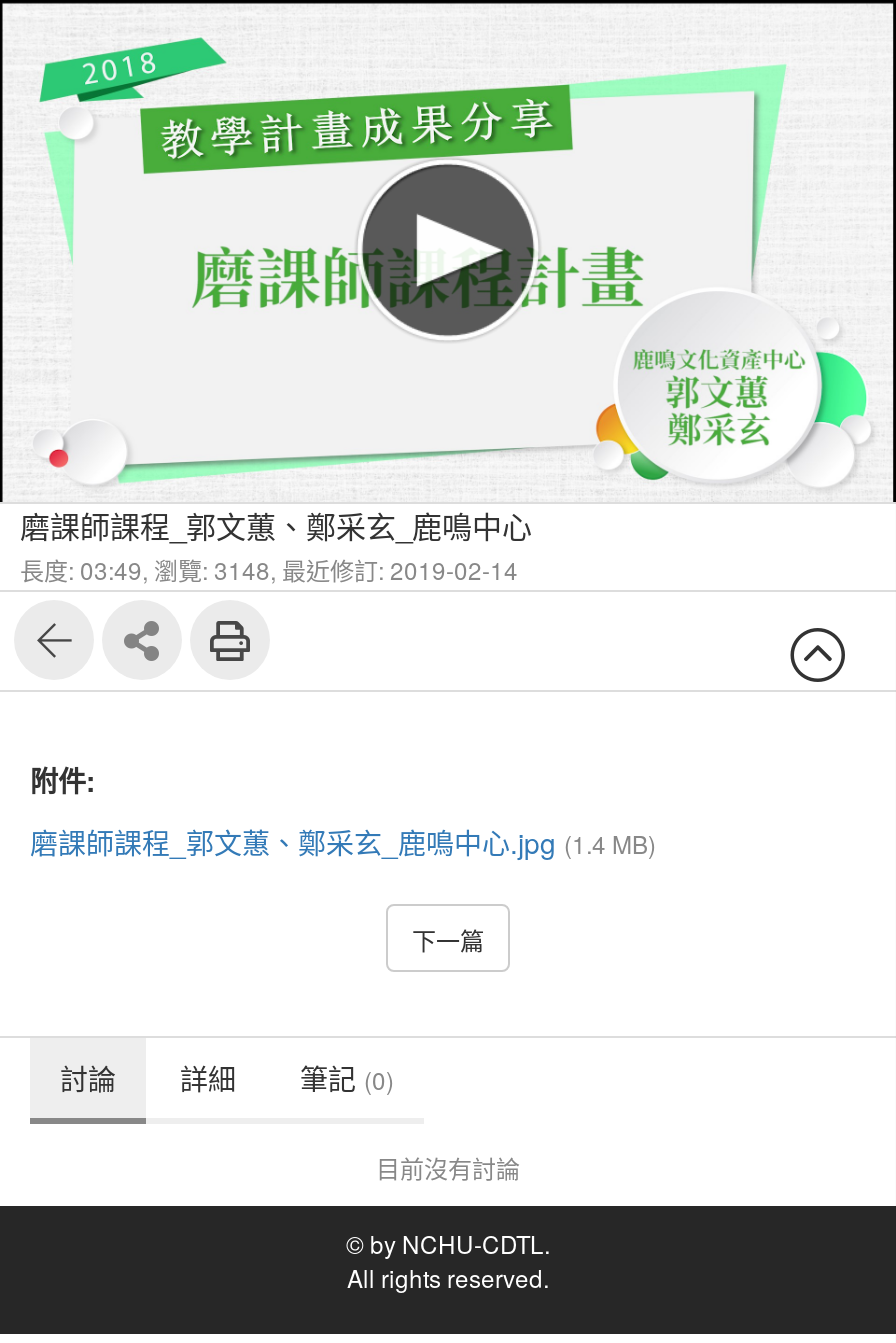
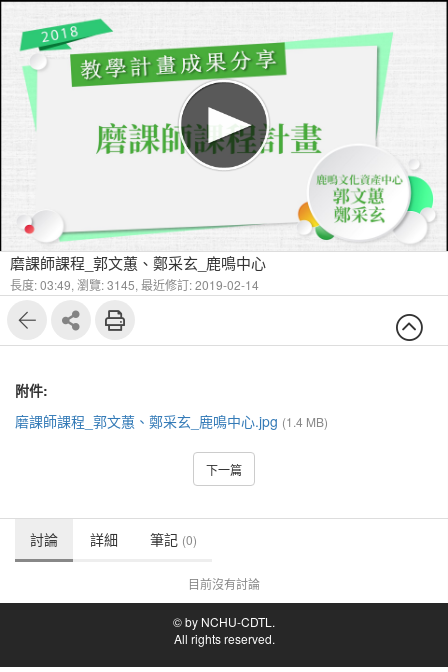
- 長度: 03:49,瀏覽: 3148,最近修訂: 2019-02-14
+ 長度: 03:49,瀏覽: 3145,最近修訂: 2019-02-14
